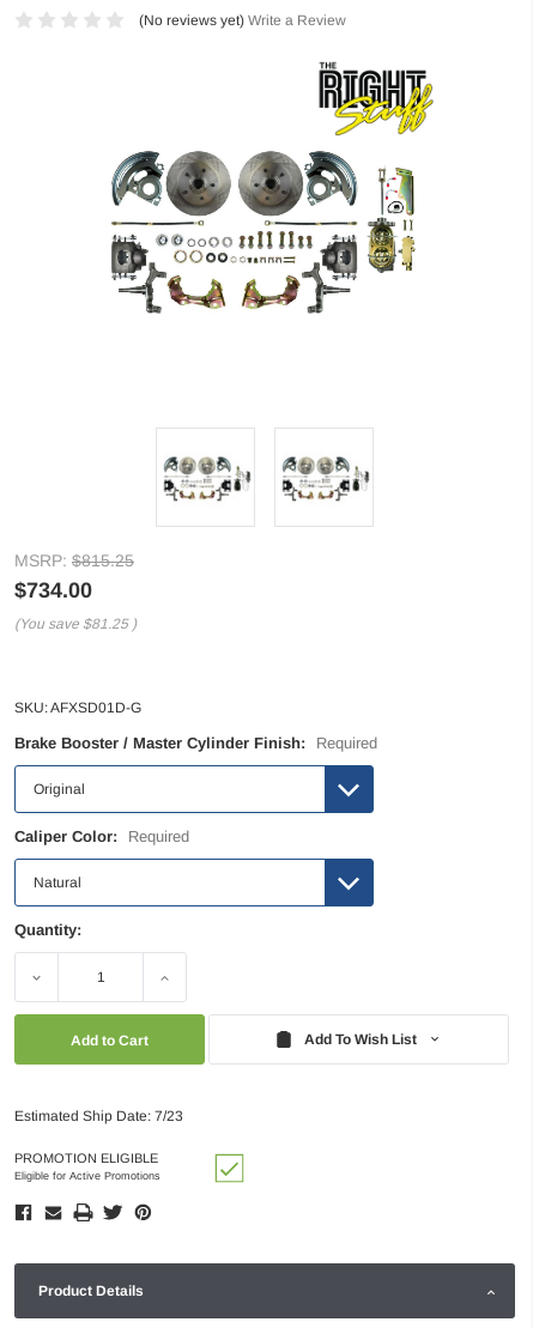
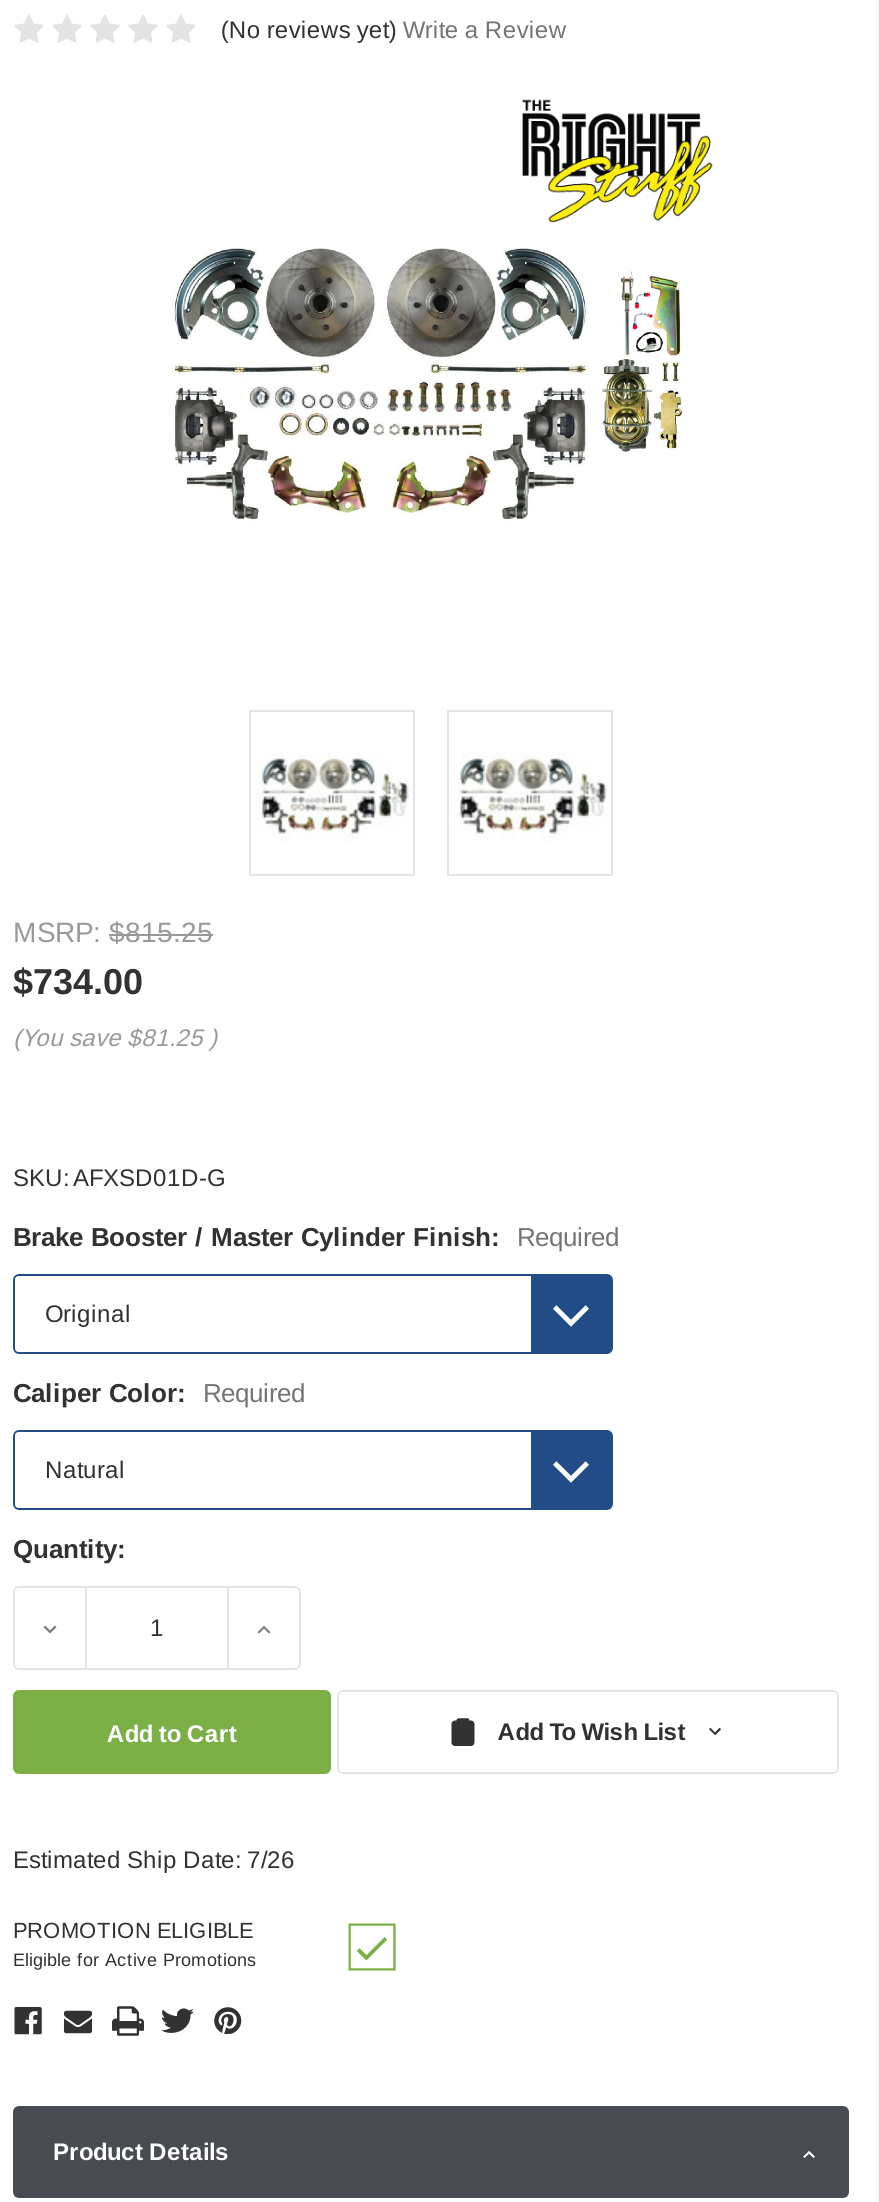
- Estimated Ship Date: 7/23
+ Estimated Ship Date: 7/26
